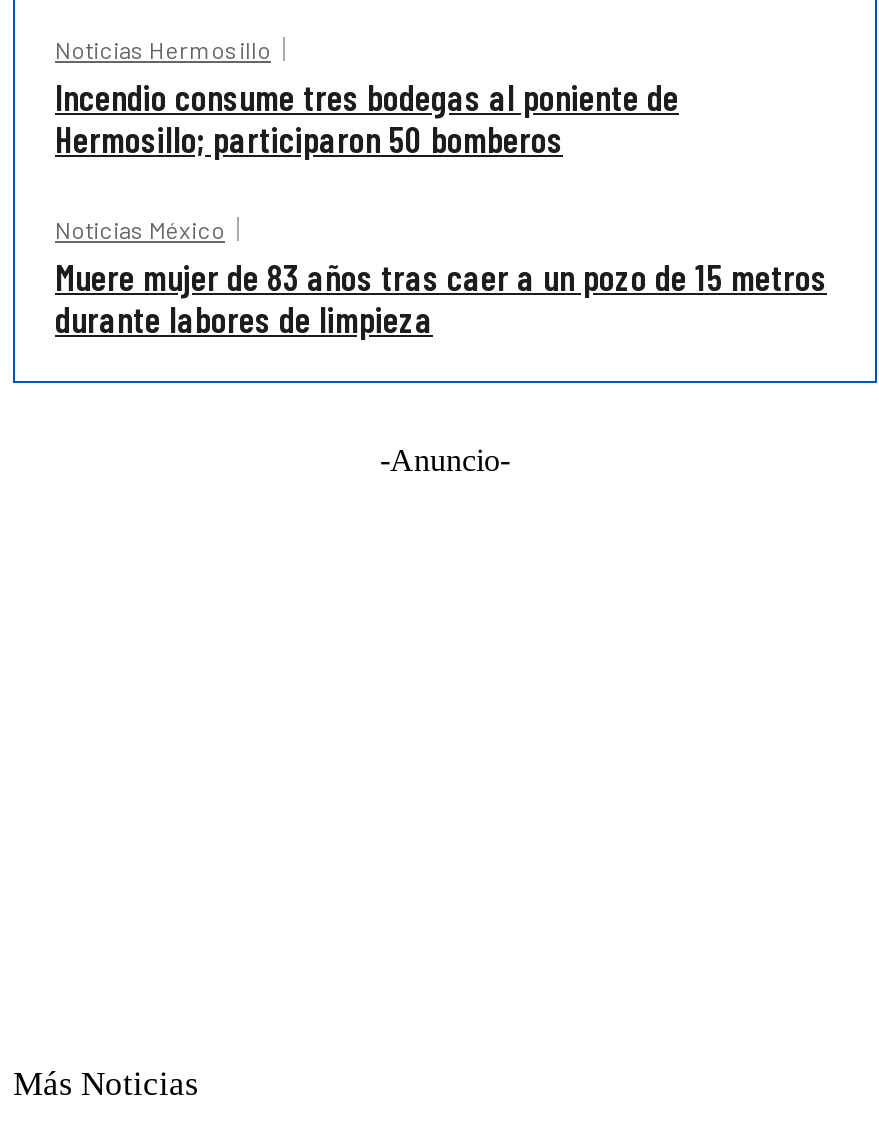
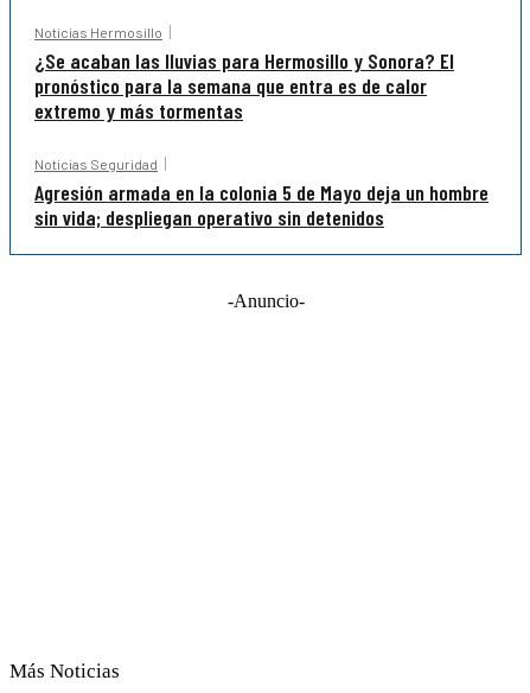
- Incendio consume tres bodegas al poniente de
- Hermosillo; participaron 50 bomberos
+ ¿Se acaban las lluvias para Hermosillo y Sonora? El
+ pronóstico para la semana que entra es de calor
+ extremo y más tormentas

- Noticias México
- Muere mujer de 83 años tras caer a un pozo de 15 metros
- durante labores de limpieza
+ Noticias Seguridad
+ Agresión armada en la colonia 5 de Mayo deja un hombre
+ sin vida; despliegan operativo sin detenidos
